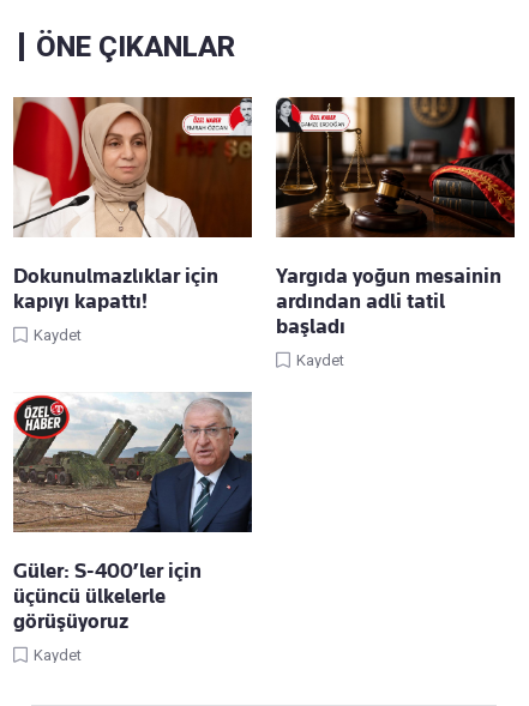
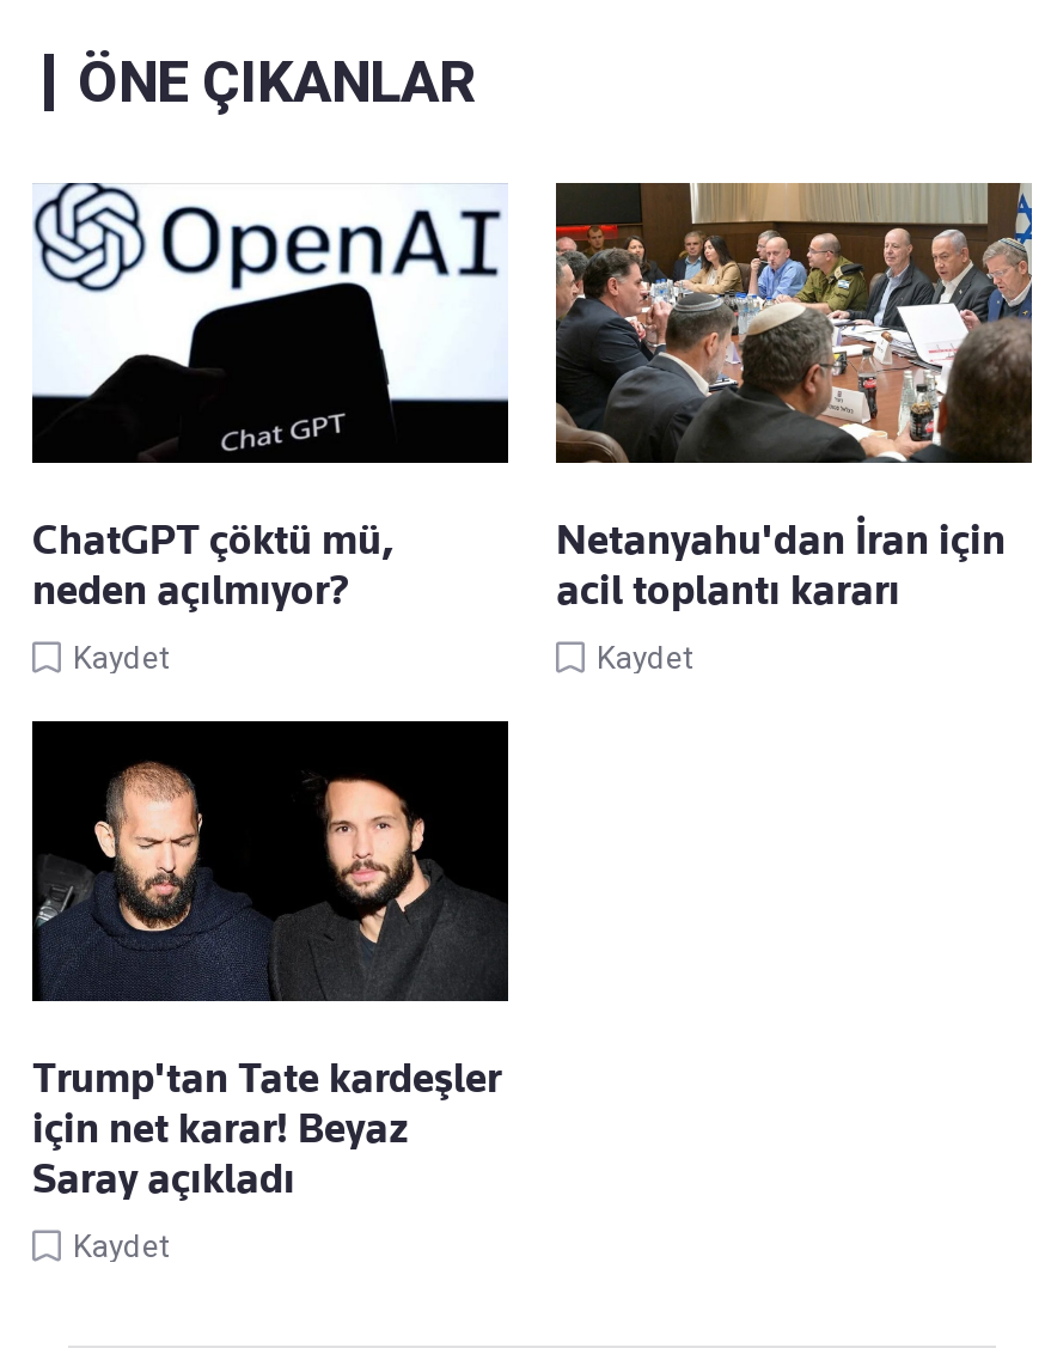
- [image]
- Dokunulmazlıklar için
- kapıyı kapattı!
+ [image]
+ ChatGPT çöktü mü,
+ neden açılmıyor?

- [image]
- Yargıda yoğun mesainin
- ardından adli tatil
- başladı
+ [image]
+ Netanyahu'dan İran için
+ acil toplantı kararı

- [image]
- Güler: S-400’ler için
- üçüncü ülkelerle
- görüşüyoruz
+ [image]
+ Trump'tan Tate kardeşler
+ için net karar! Beyaz
+ Saray açıkladı
